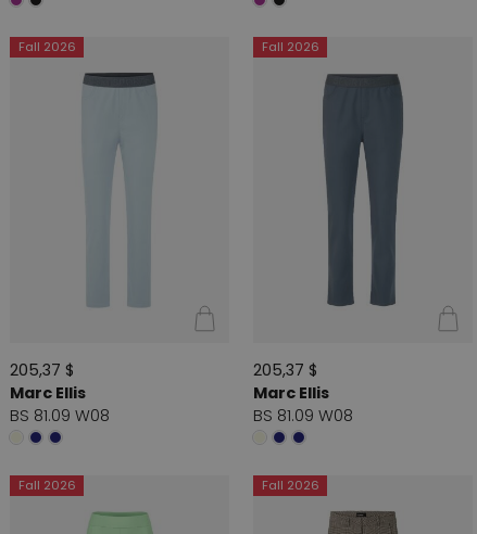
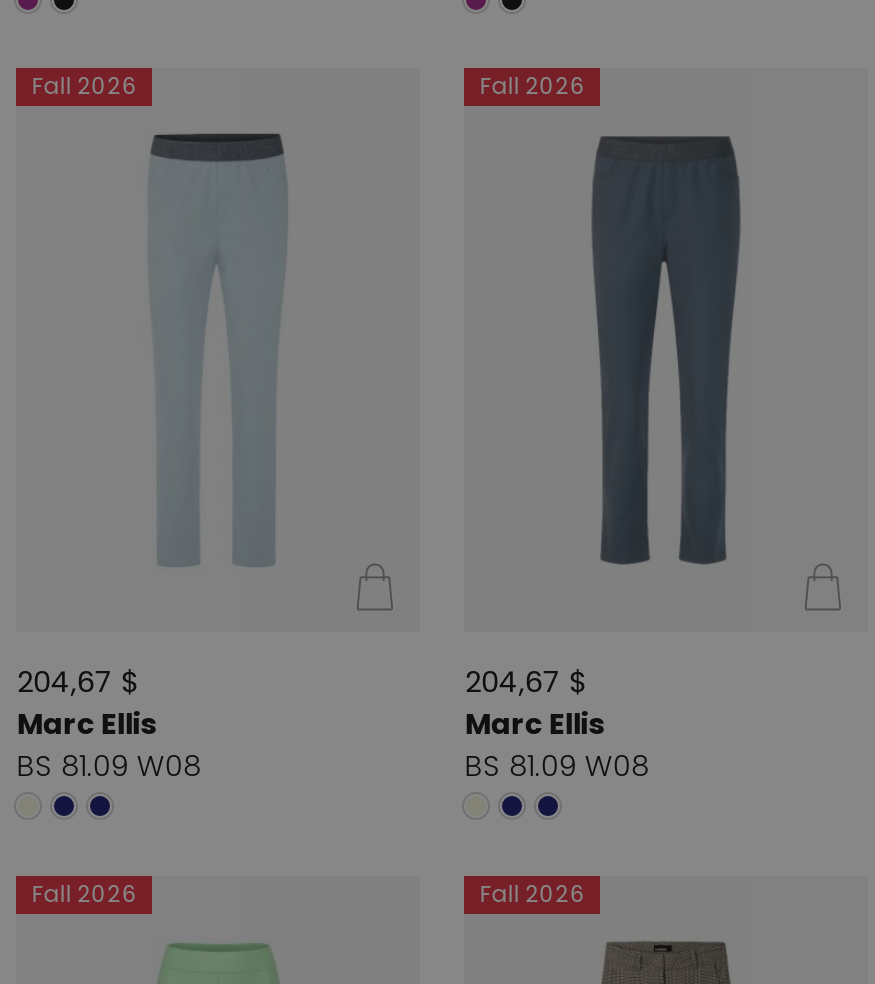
- 205,37 $
+ 204,67 $

- 205,37 $
+ 204,67 $
